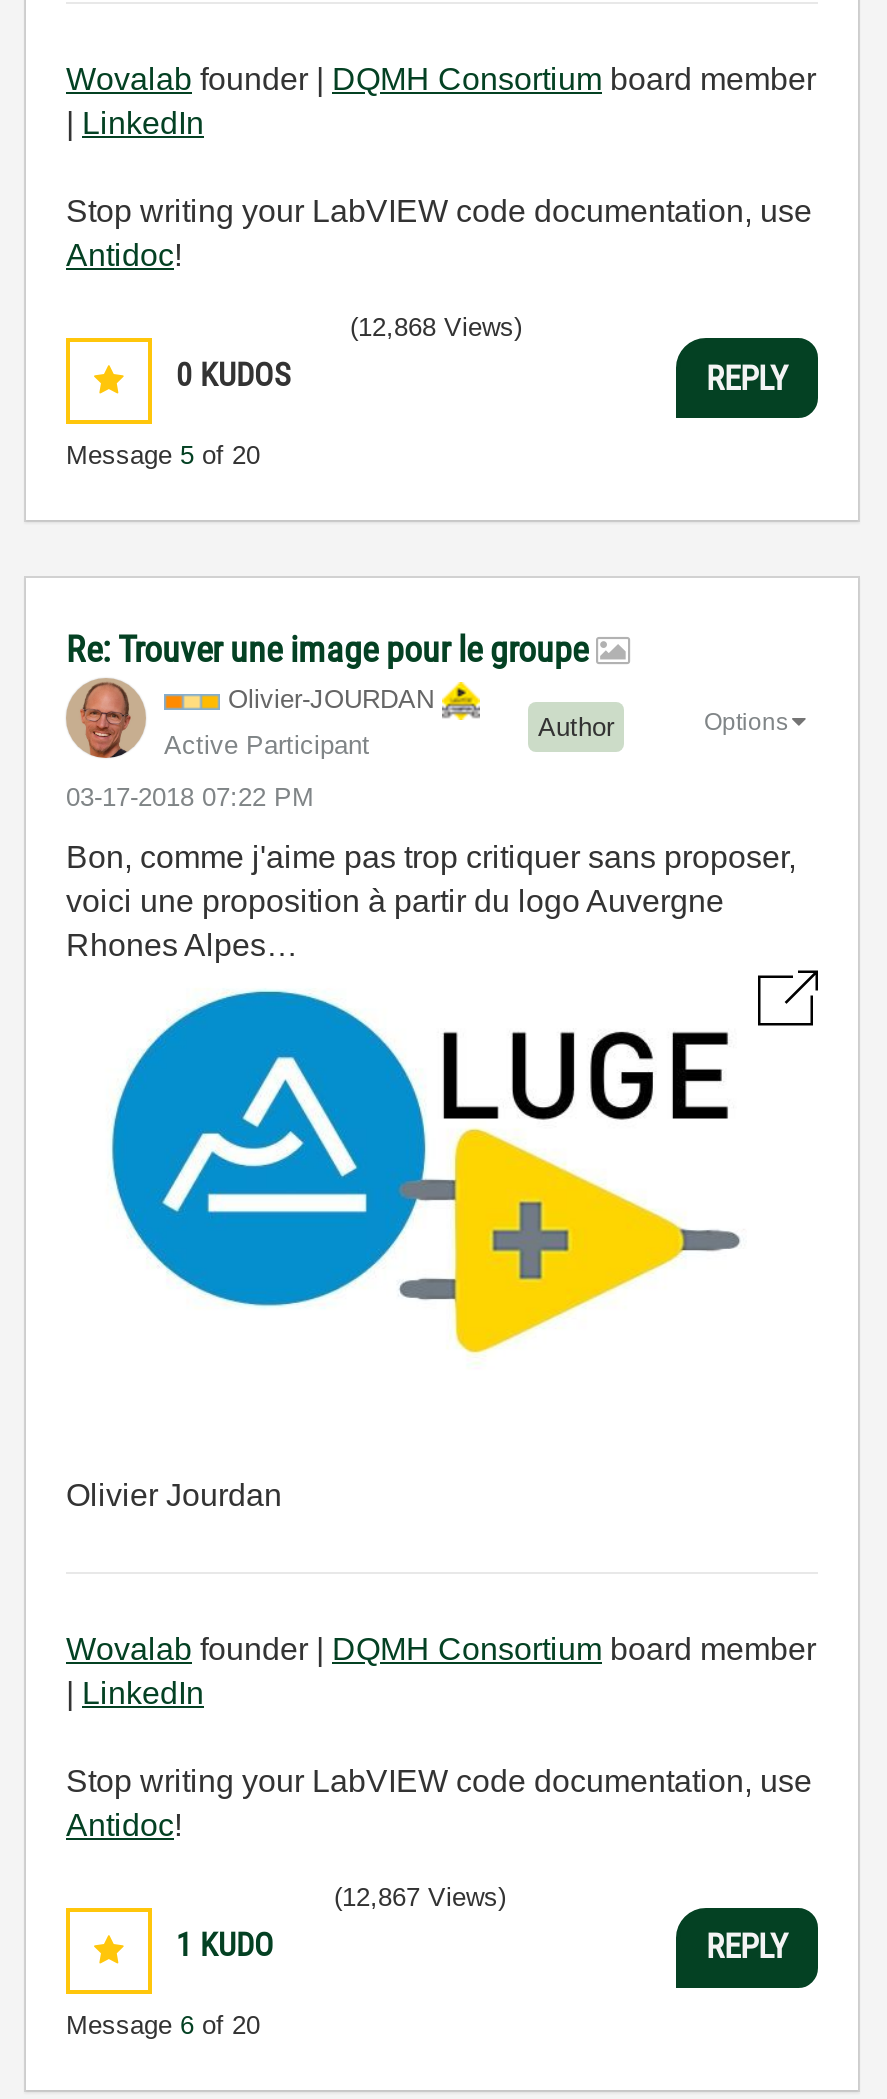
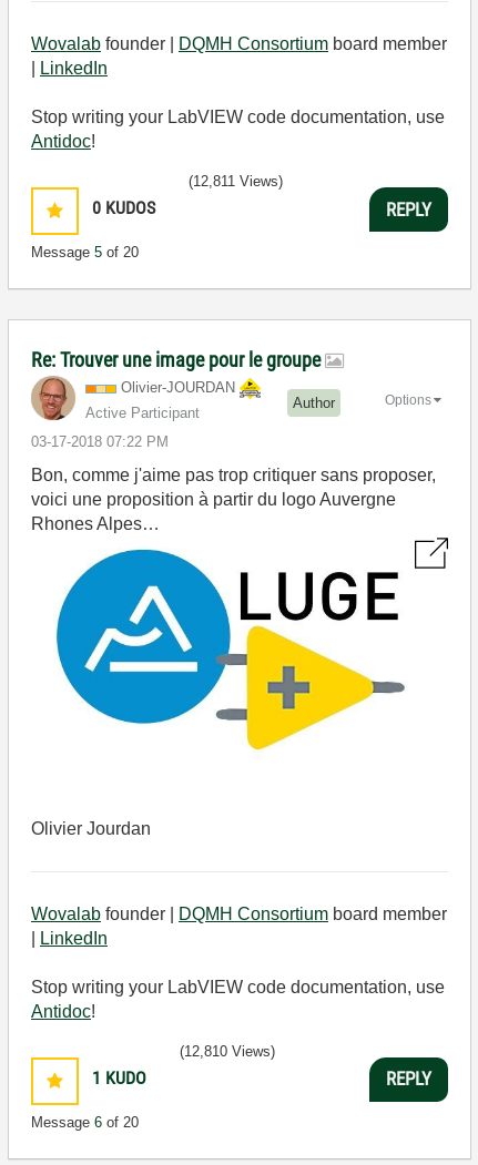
- (12,868 Views)
+ (12,811 Views)

- (12,867 Views)
+ (12,810 Views)
